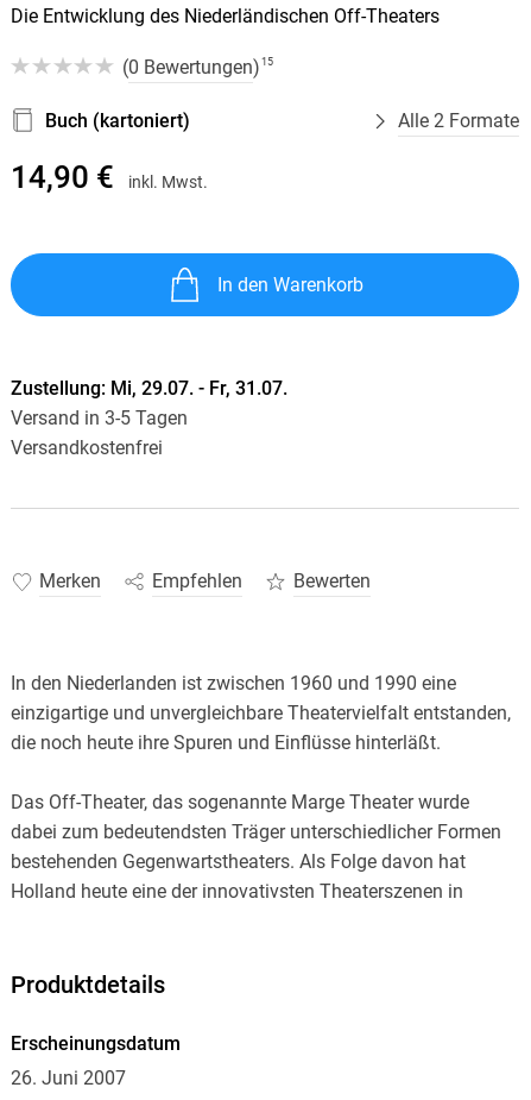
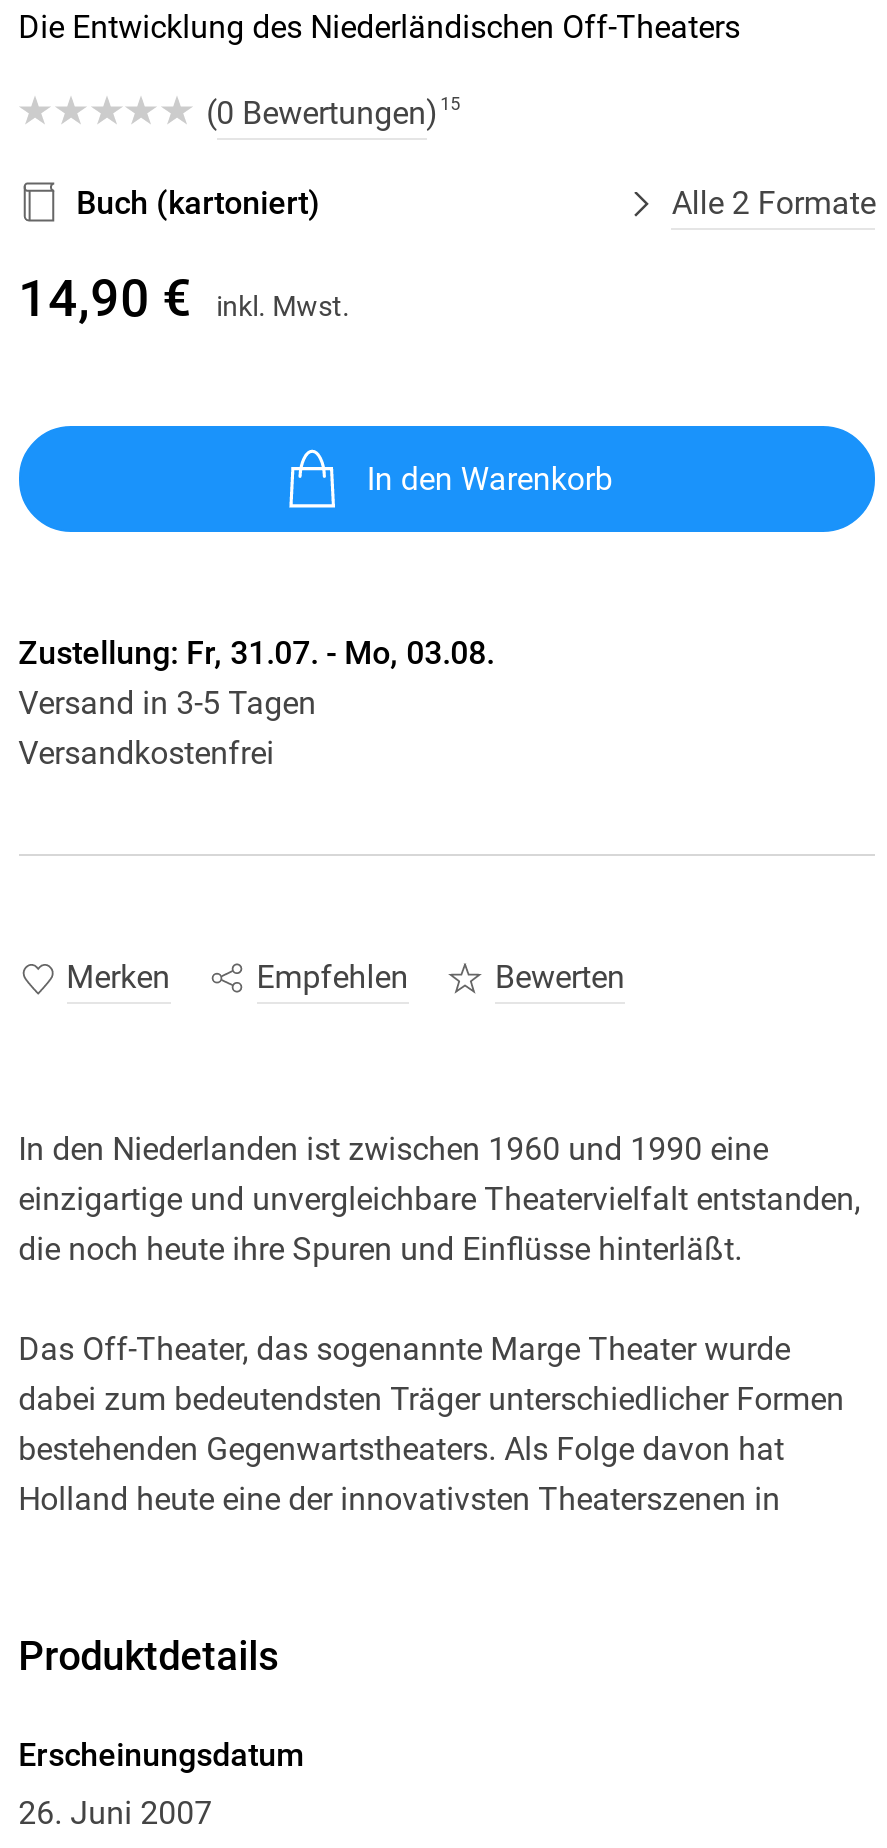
- Zustellung: Mi, 29.07. - Fr, 31.07.
+ Zustellung: Fr, 31.07. - Mo, 03.08.
